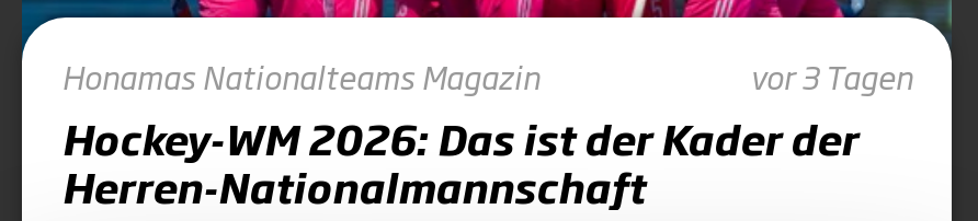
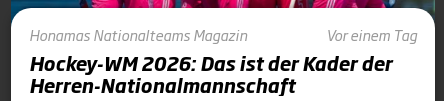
- vor 3 Tagen
+ Vor einem Tag
